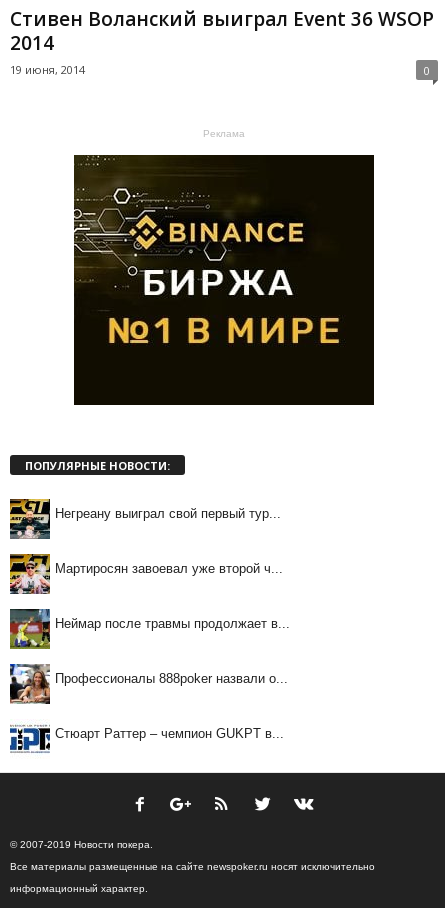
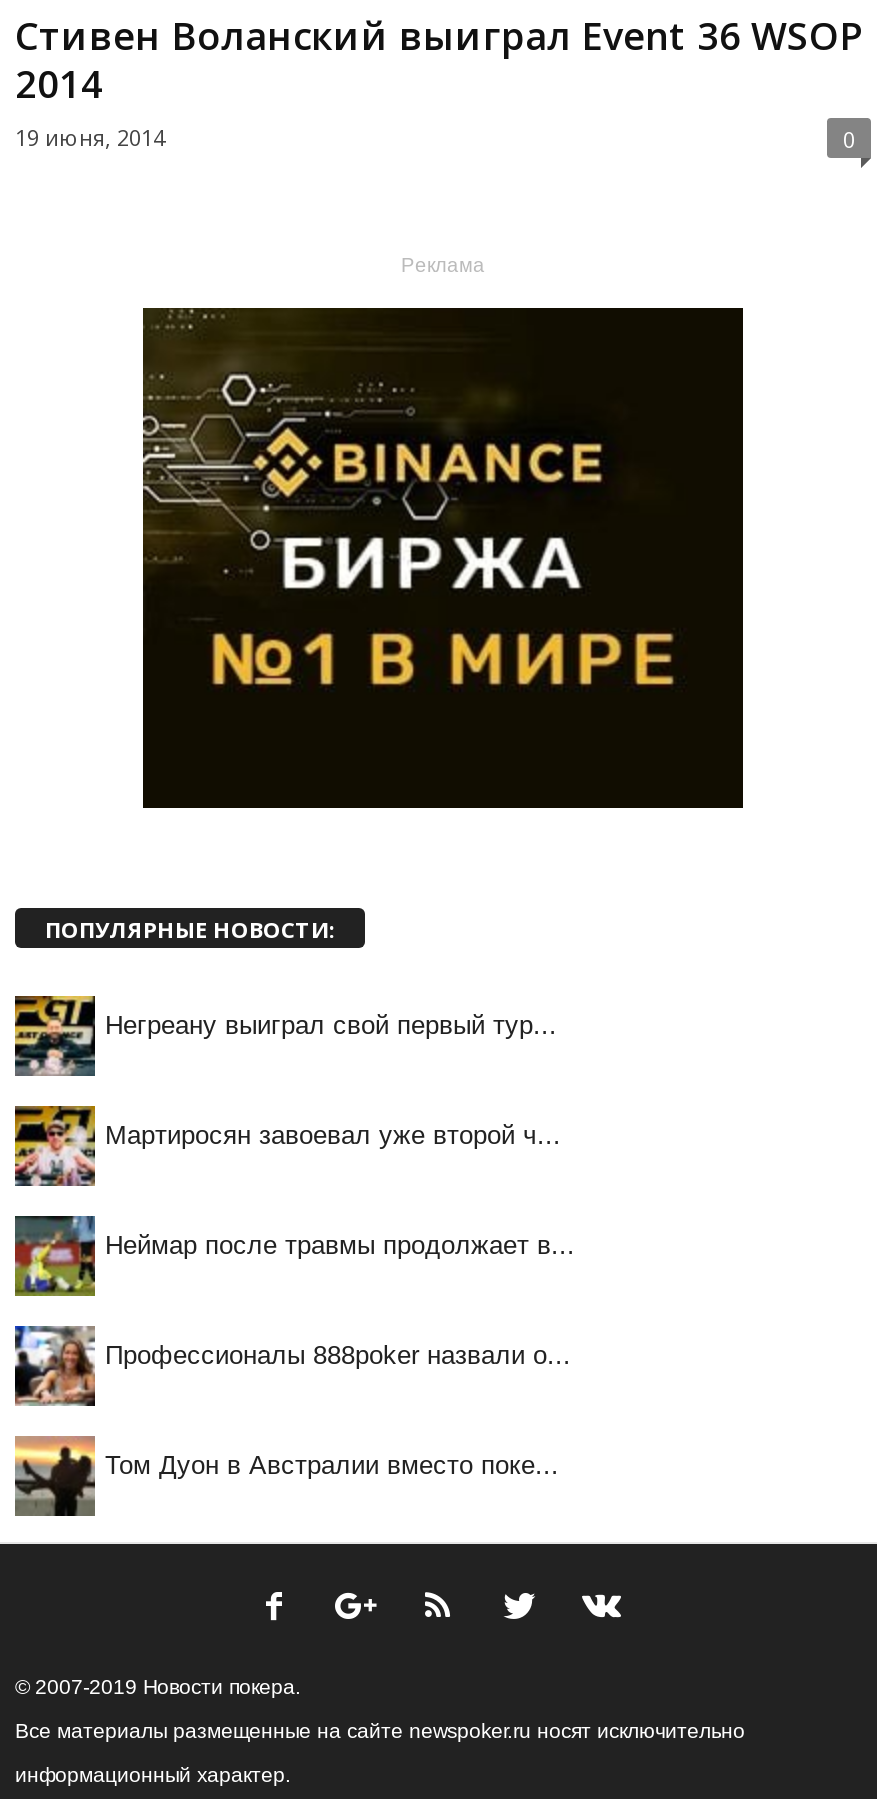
- [image]
- Стюарт Раттер – чемпион GUKPT в...
+ [image]
+ Том Дуон в Австралии вместо поке...
